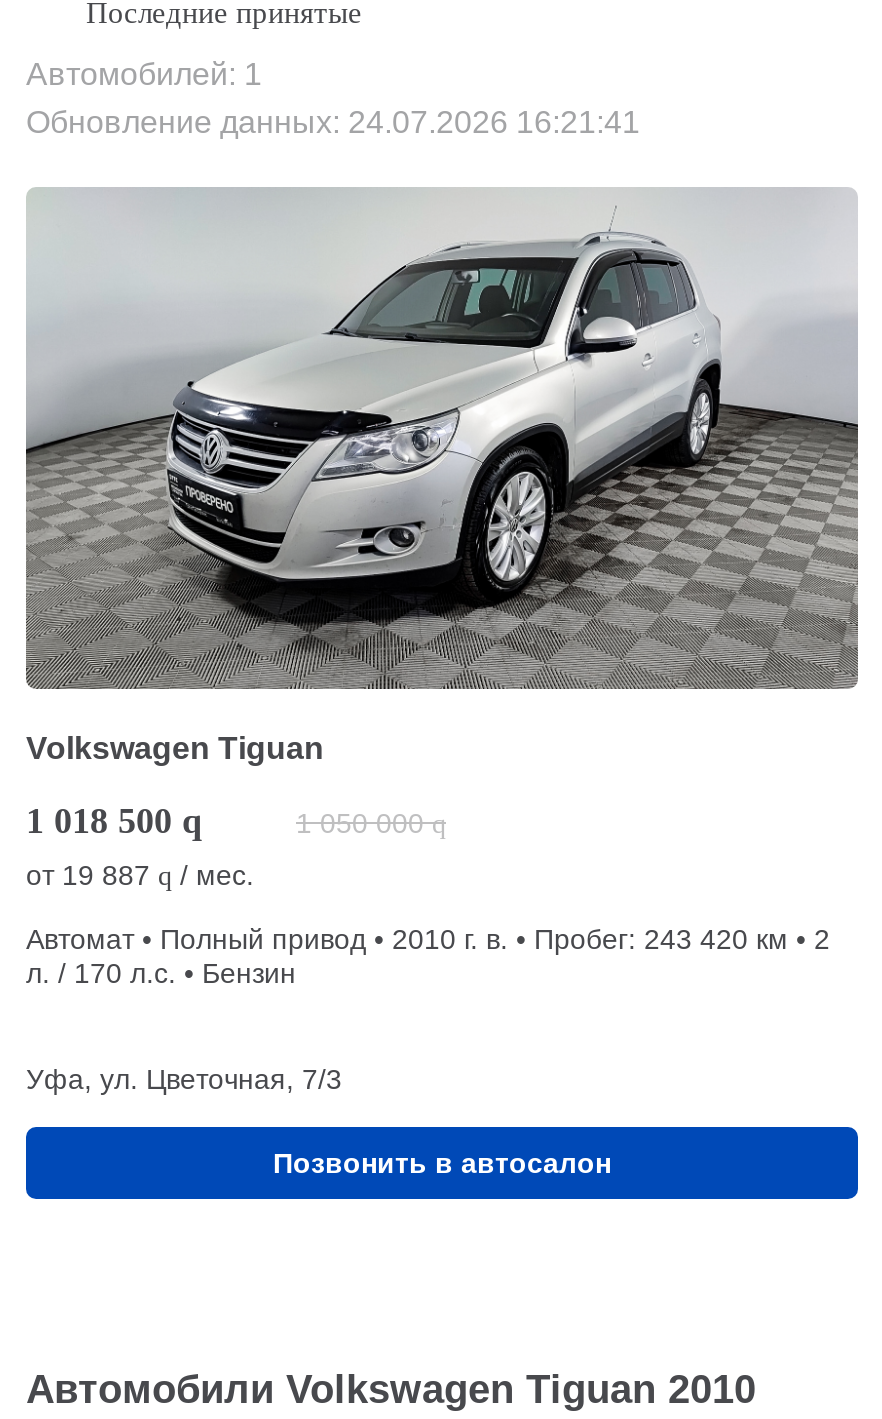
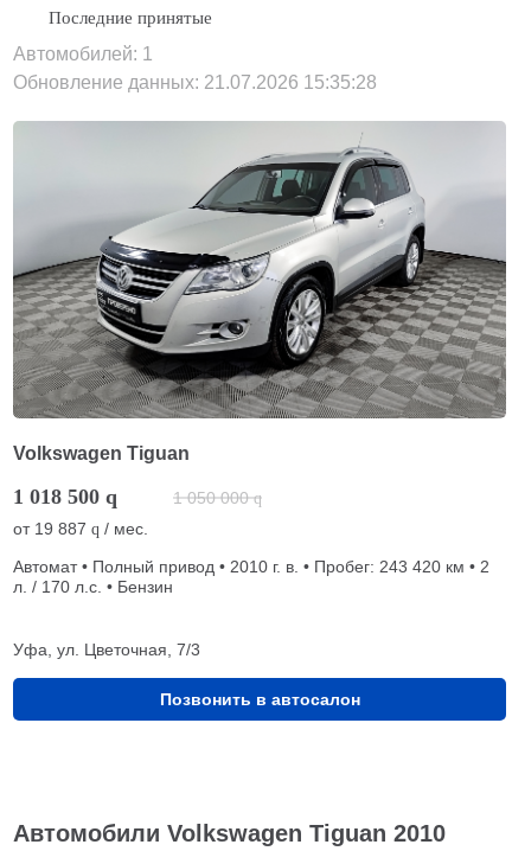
- Обновление данных: 24.07.2026 16:21:41
+ Обновление данных: 21.07.2026 15:35:28
